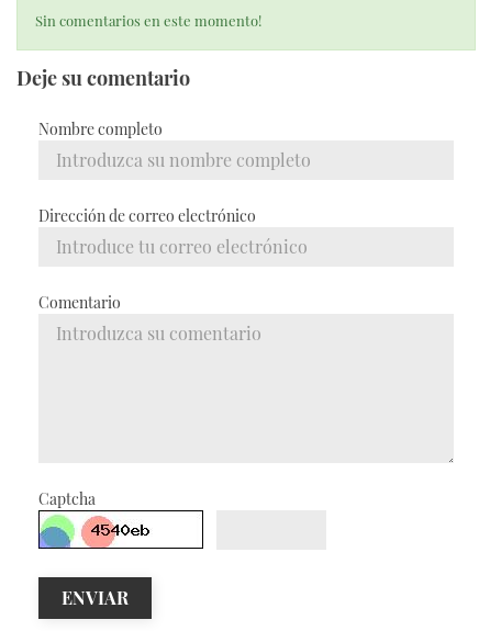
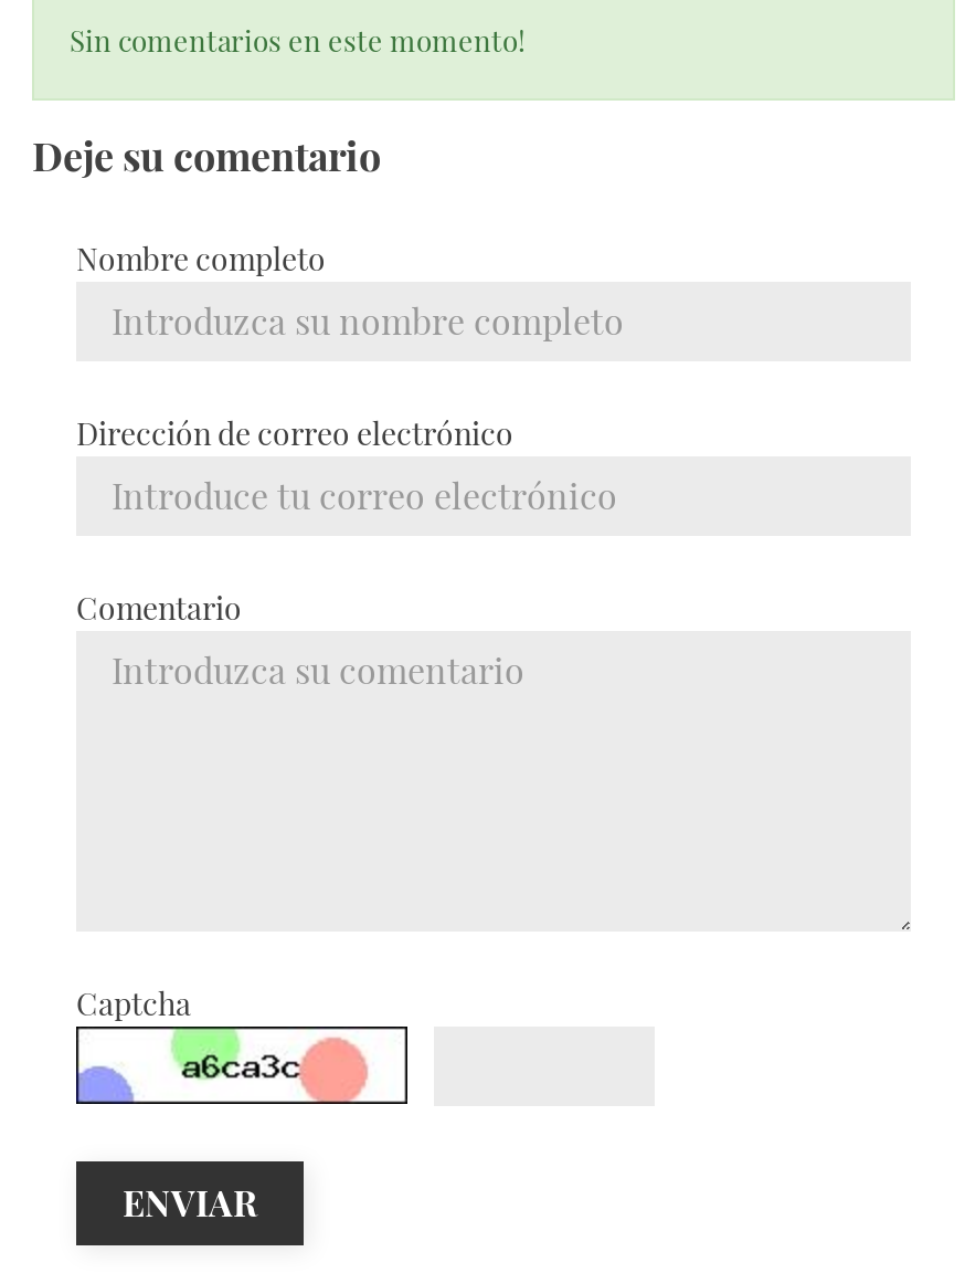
- [image]
+ [image]
